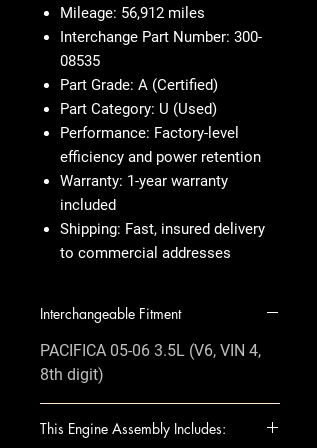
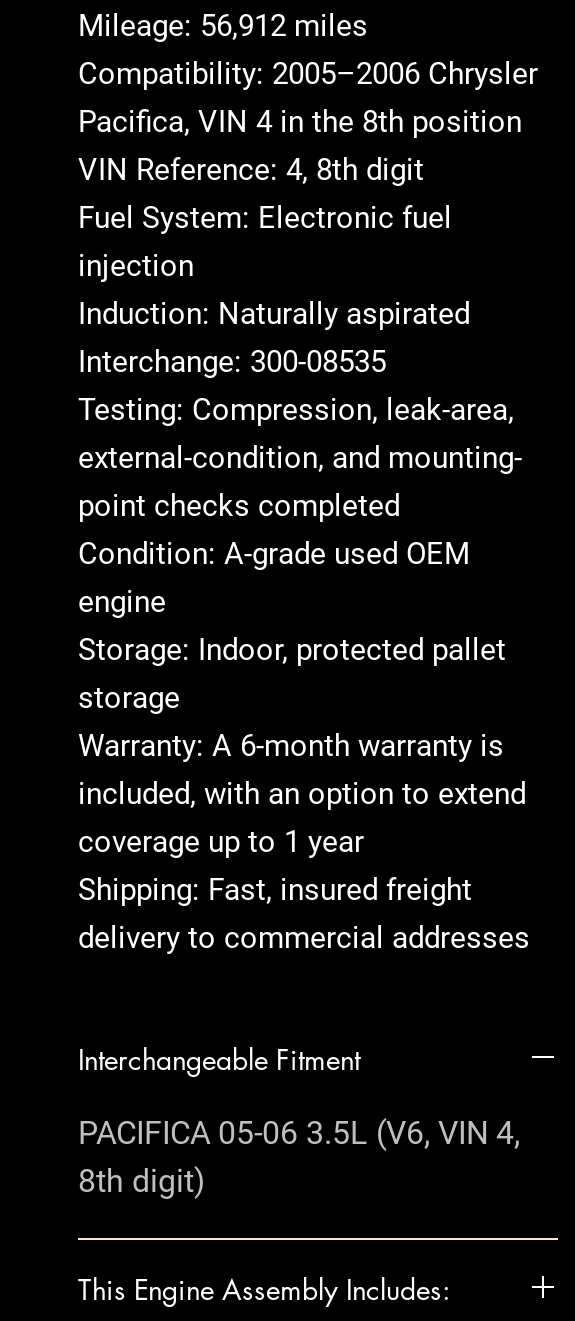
- Interchange Part Number: 300-
- 08535
- Part Grade: A (Certified)
- Part Category: U (Used)
- Performance: Factory-level
- efficiency and power retention
- Warranty: 1-year warranty
- included
- Shipping: Fast, insured delivery
- to commercial addresses
+ Compatibility: 2005–2006 Chrysler
+ Pacifica, VIN 4 in the 8th position
+ VIN Reference: 4, 8th digit
+ Fuel System: Electronic fuel
+ injection
+ Induction: Naturally aspirated
+ Interchange: 300-08535
+ Testing: Compression, leak-area,
+ external-condition, and mounting-
+ point checks completed
+ Condition: A-grade used OEM
+ engine
+ Storage: Indoor, protected pallet
+ storage
+ Warranty: A 6-month warranty is
+ included, with an option to extend
+ coverage up to 1 year
+ Shipping: Fast, insured freight
+ delivery to commercial addresses
